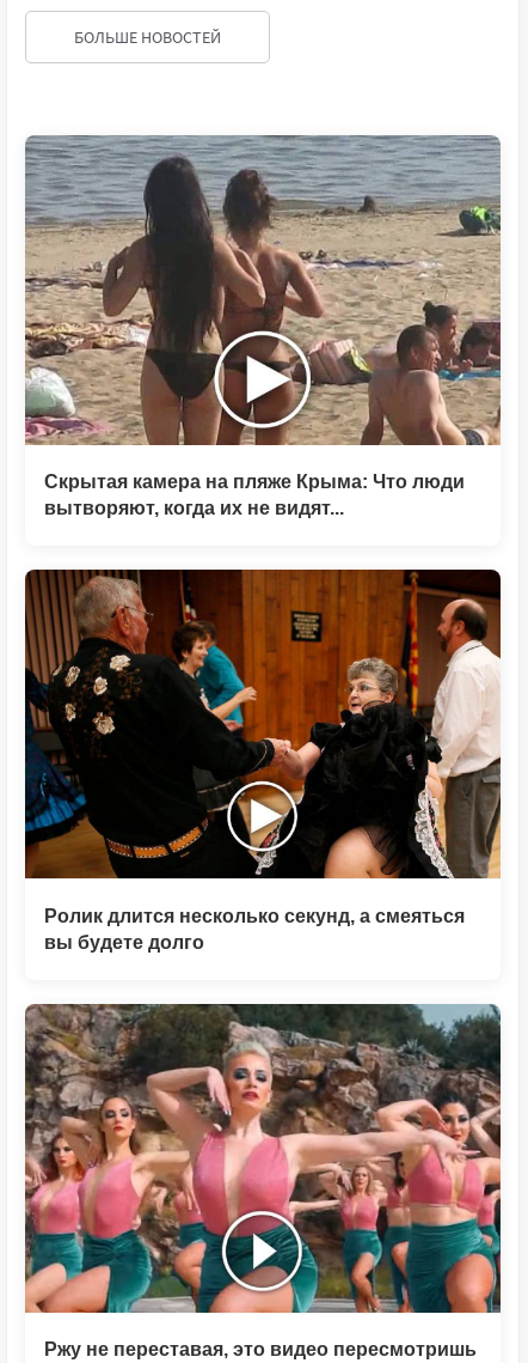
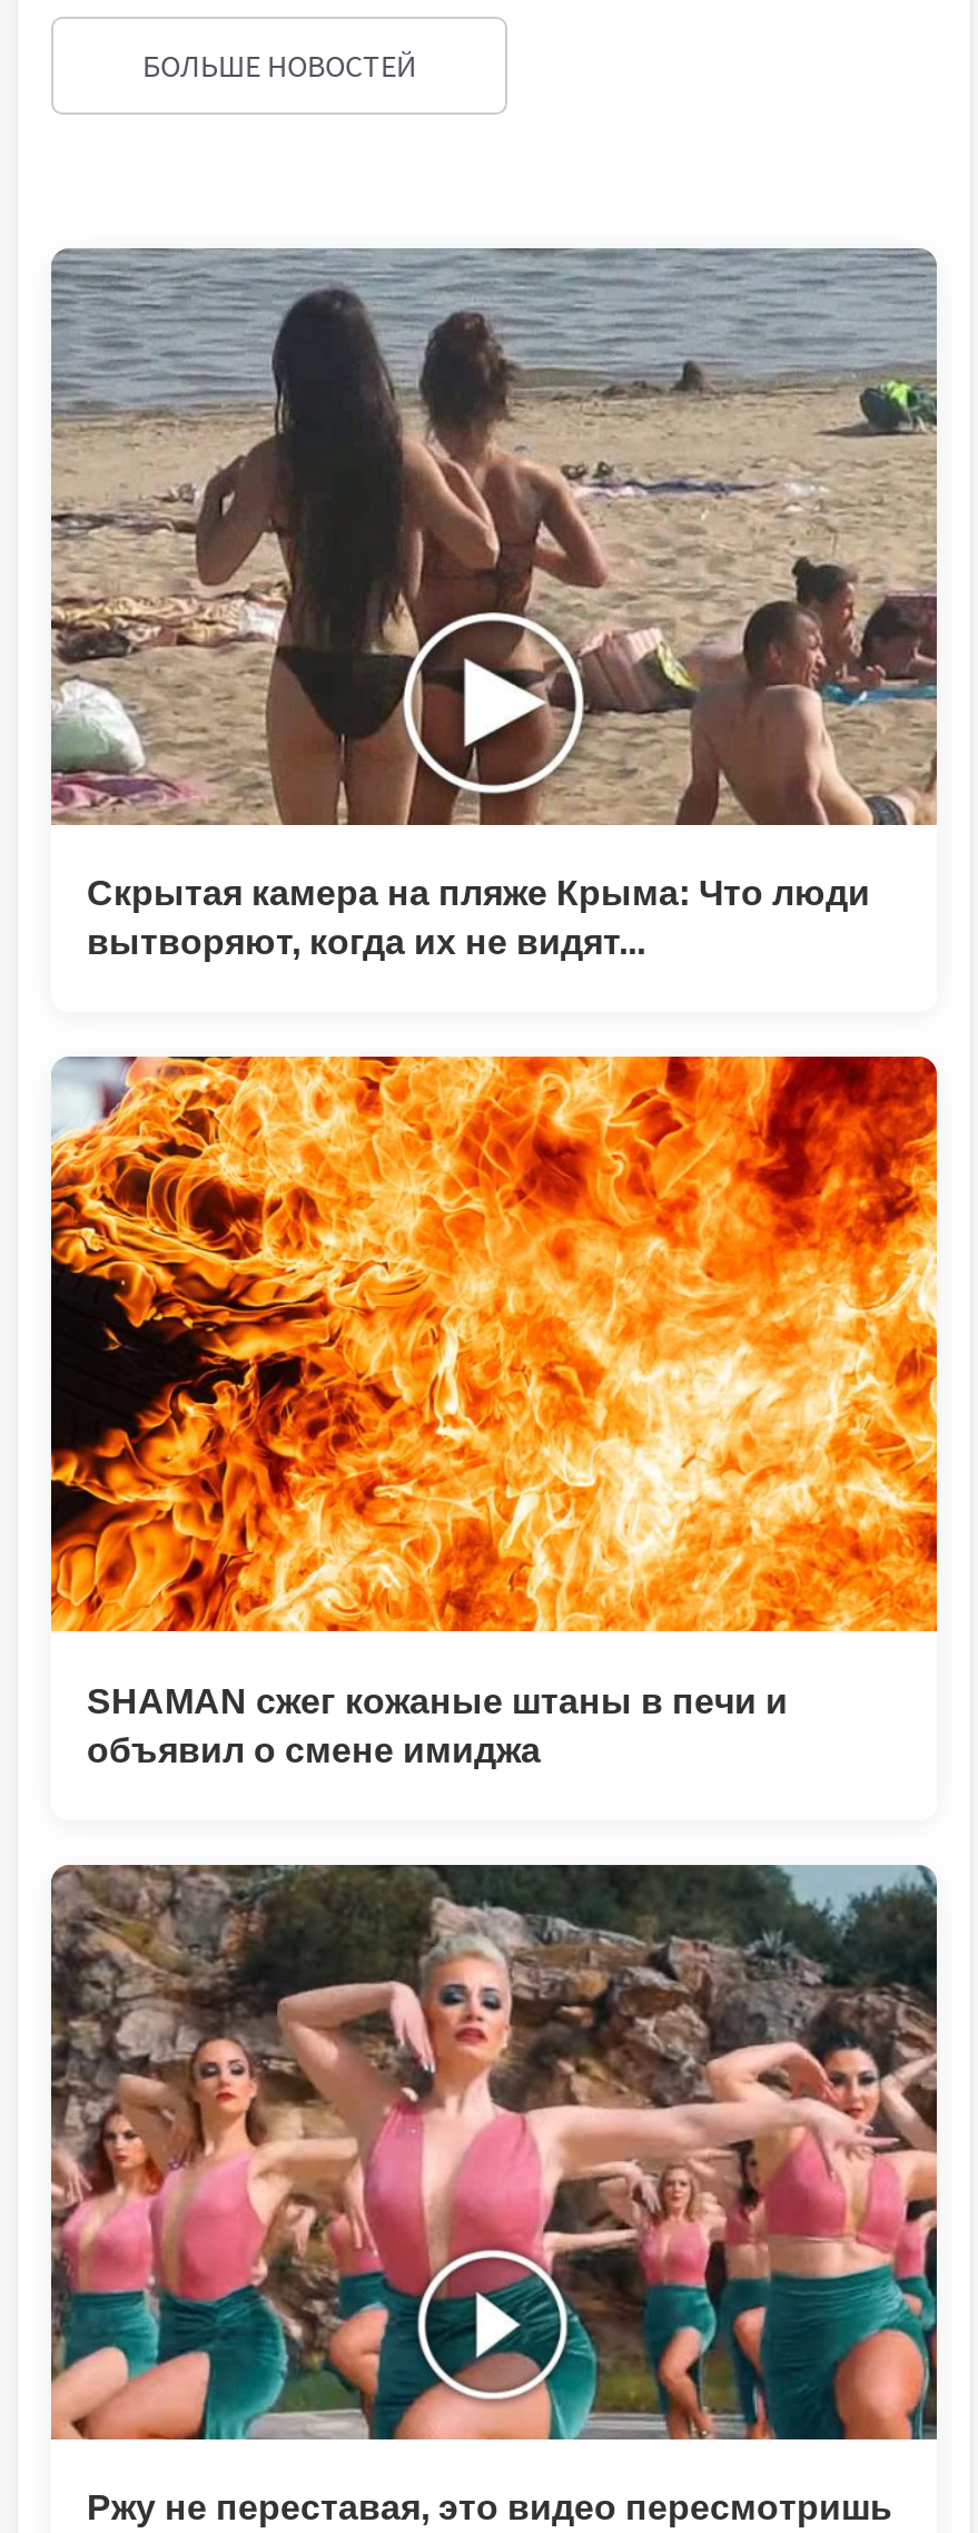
- [image]
- Ролик длится несколько секунд, а смеяться
- вы будете долго
+ [image]
+ SHAMAN сжег кожаные штаны в печи и
+ объявил о смене имиджа
